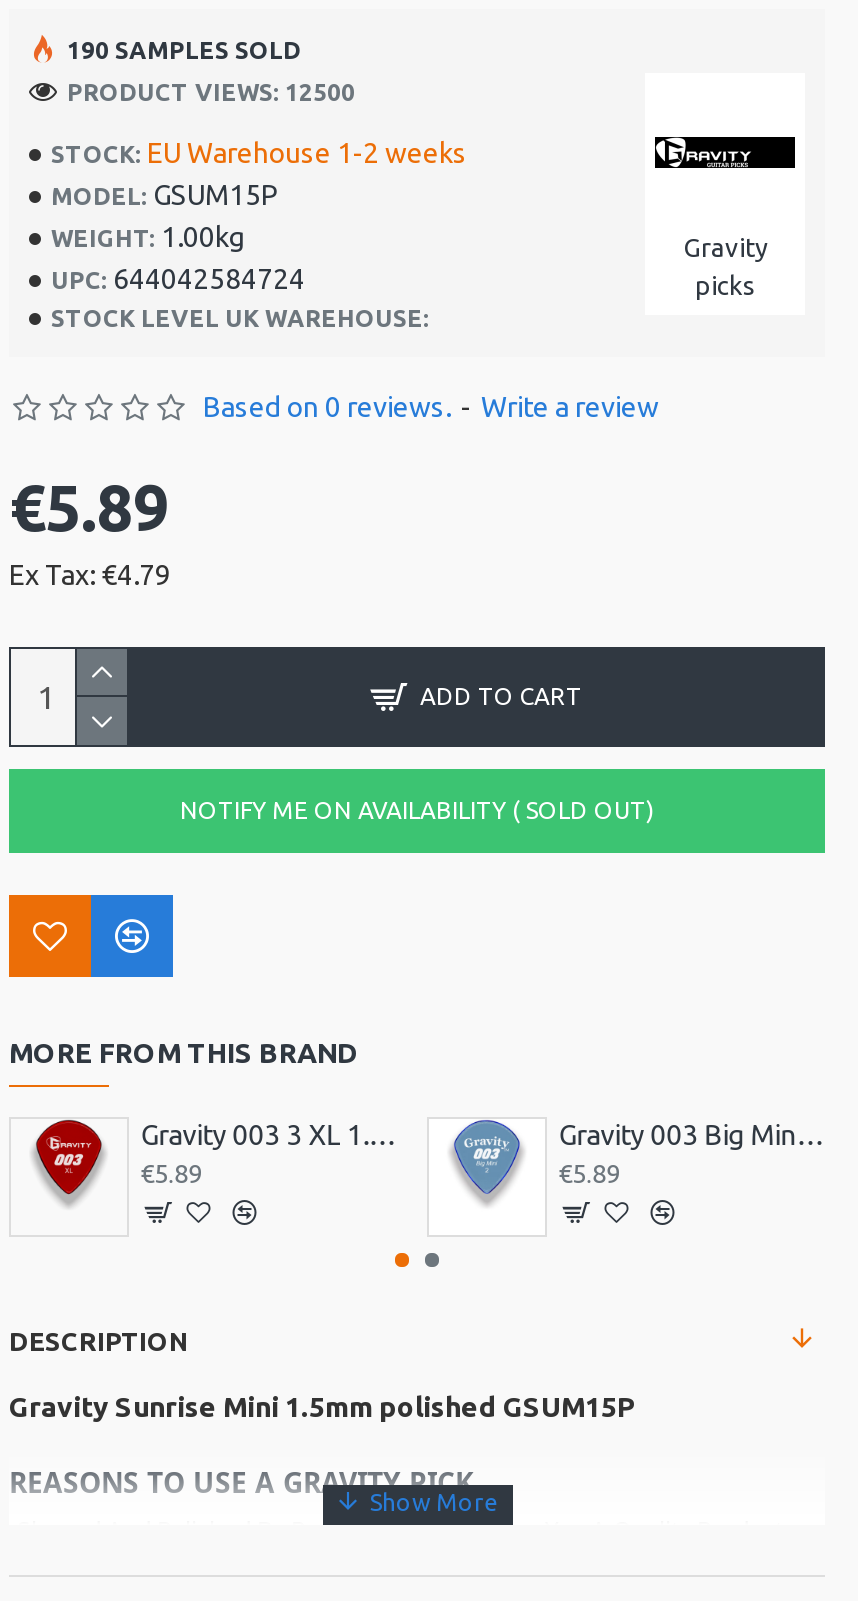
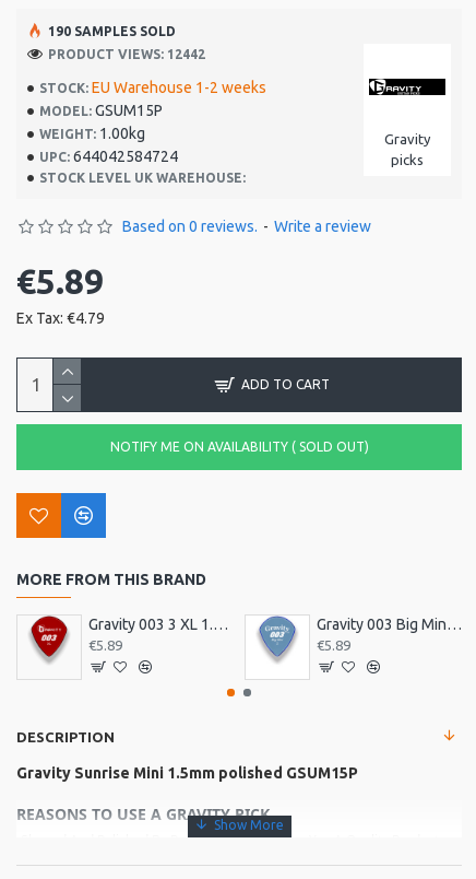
- PRODUCT VIEWS: 12500
+ PRODUCT VIEWS: 12442
